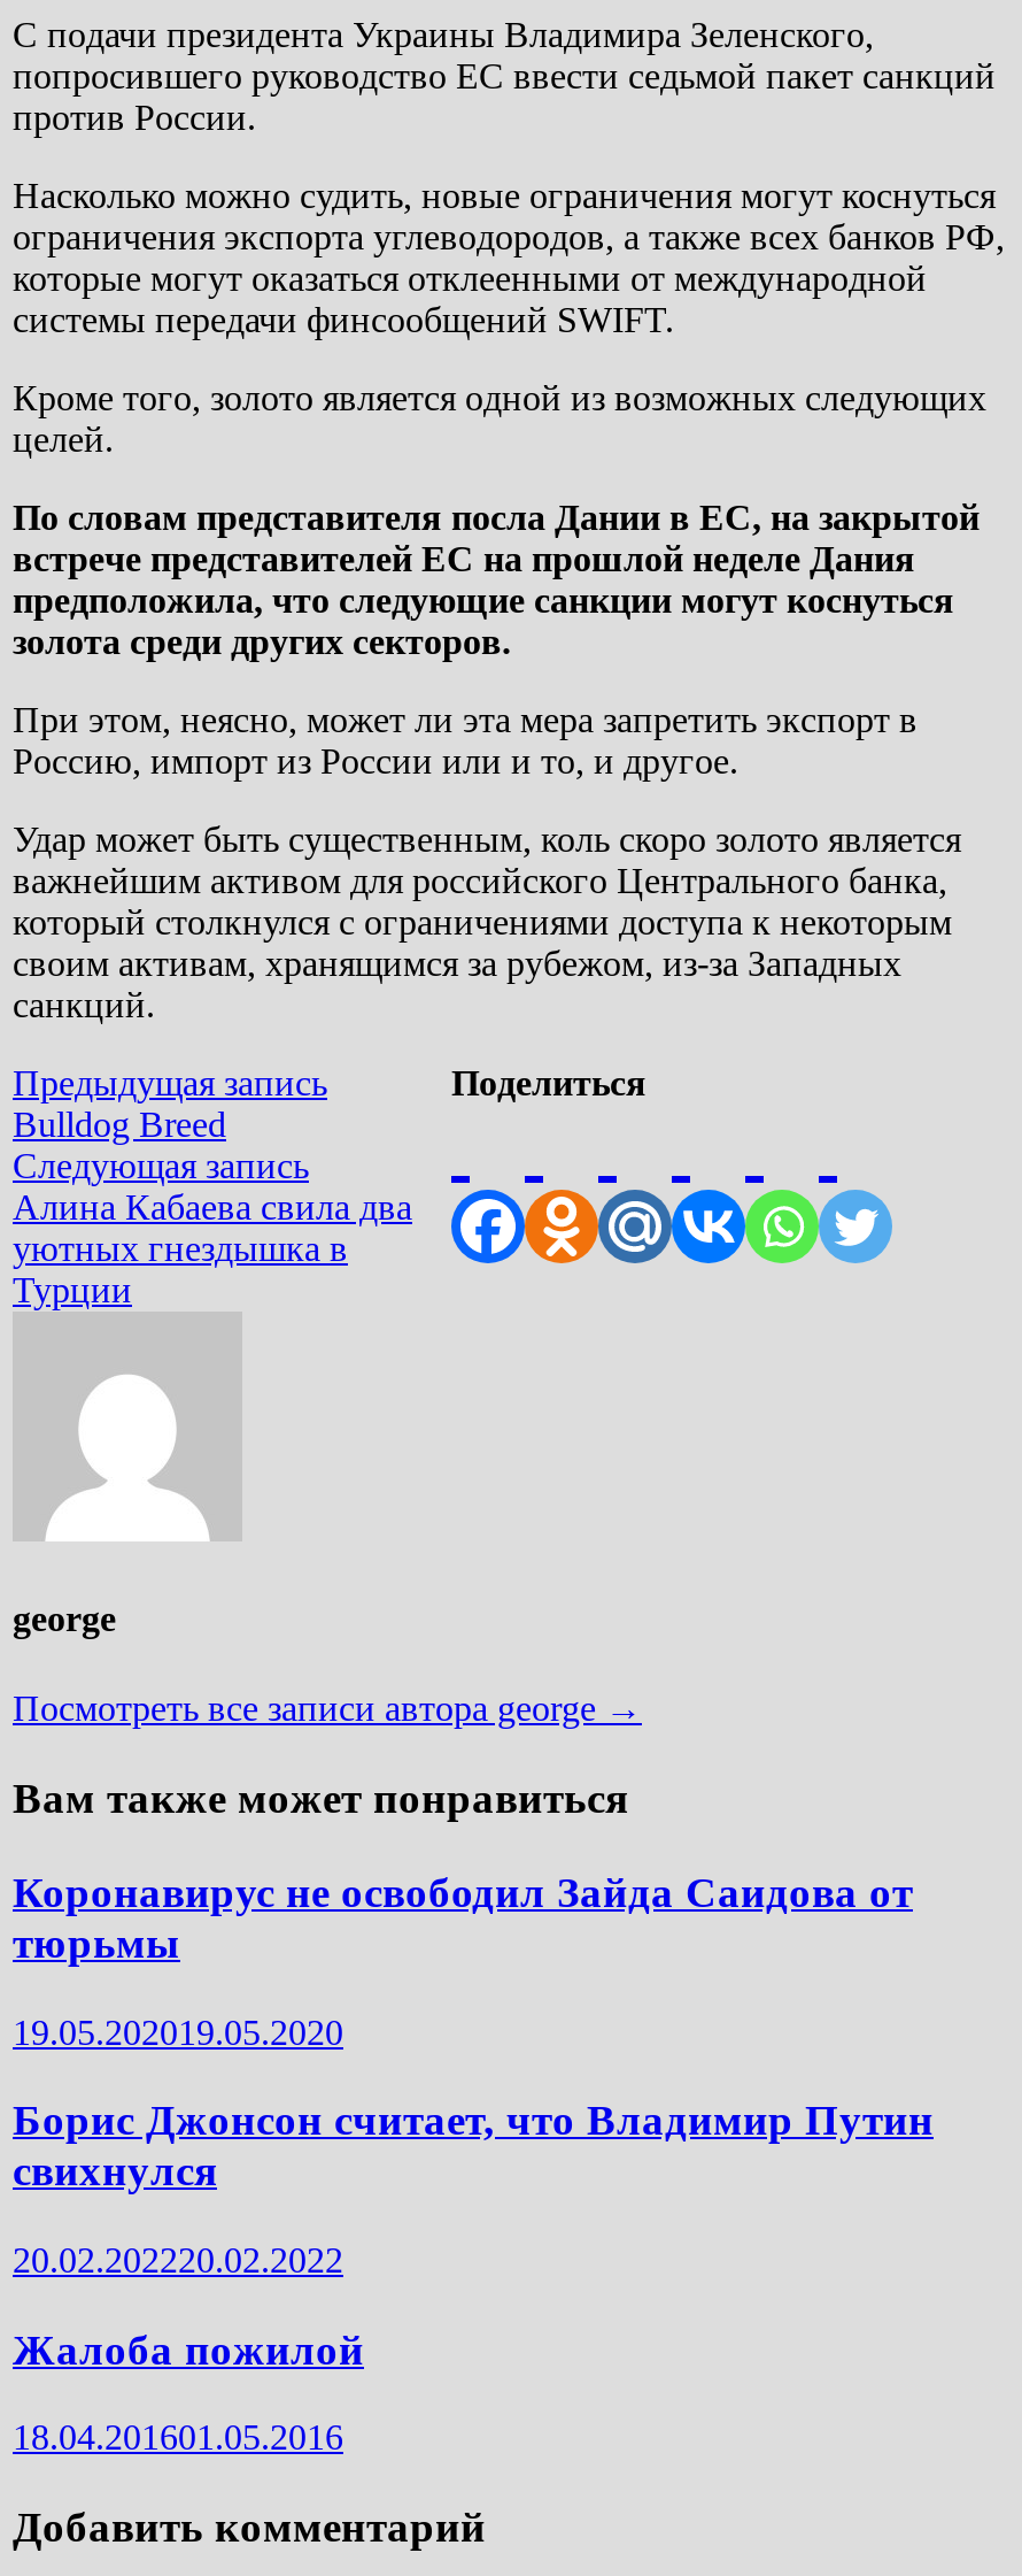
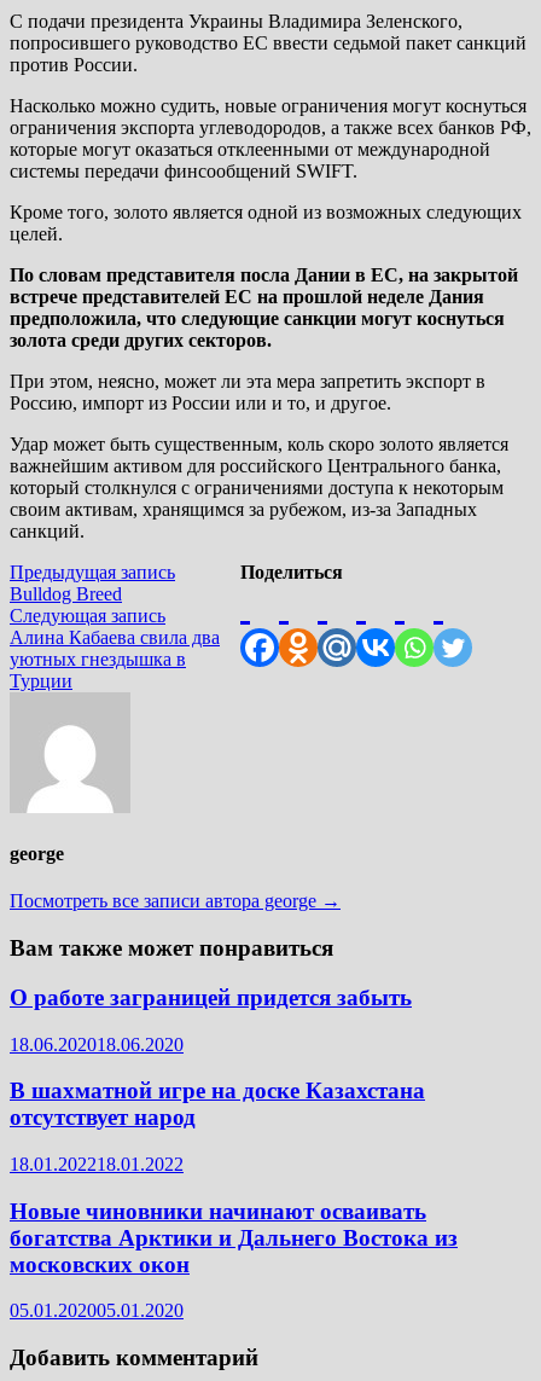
- Коронавирус не освободил Зайда Саидова от
- тюрьмы
+ О работе заграницей придется забыть

- 19.05.202019.05.2020
+ 18.06.202018.06.2020

- Борис Джонсон считает, что Владимир Путин
- свихнулся
+ В шахматной игре на доске Казахстана
+ отсутствует народ

- 20.02.202220.02.2022
+ 18.01.202218.01.2022

- Жалоба пожилой
+ Новые чиновники начинают осваивать
+ богатства Арктики и Дальнего Востока из
+ московских окон

- 18.04.201601.05.2016
+ 05.01.202005.01.2020
